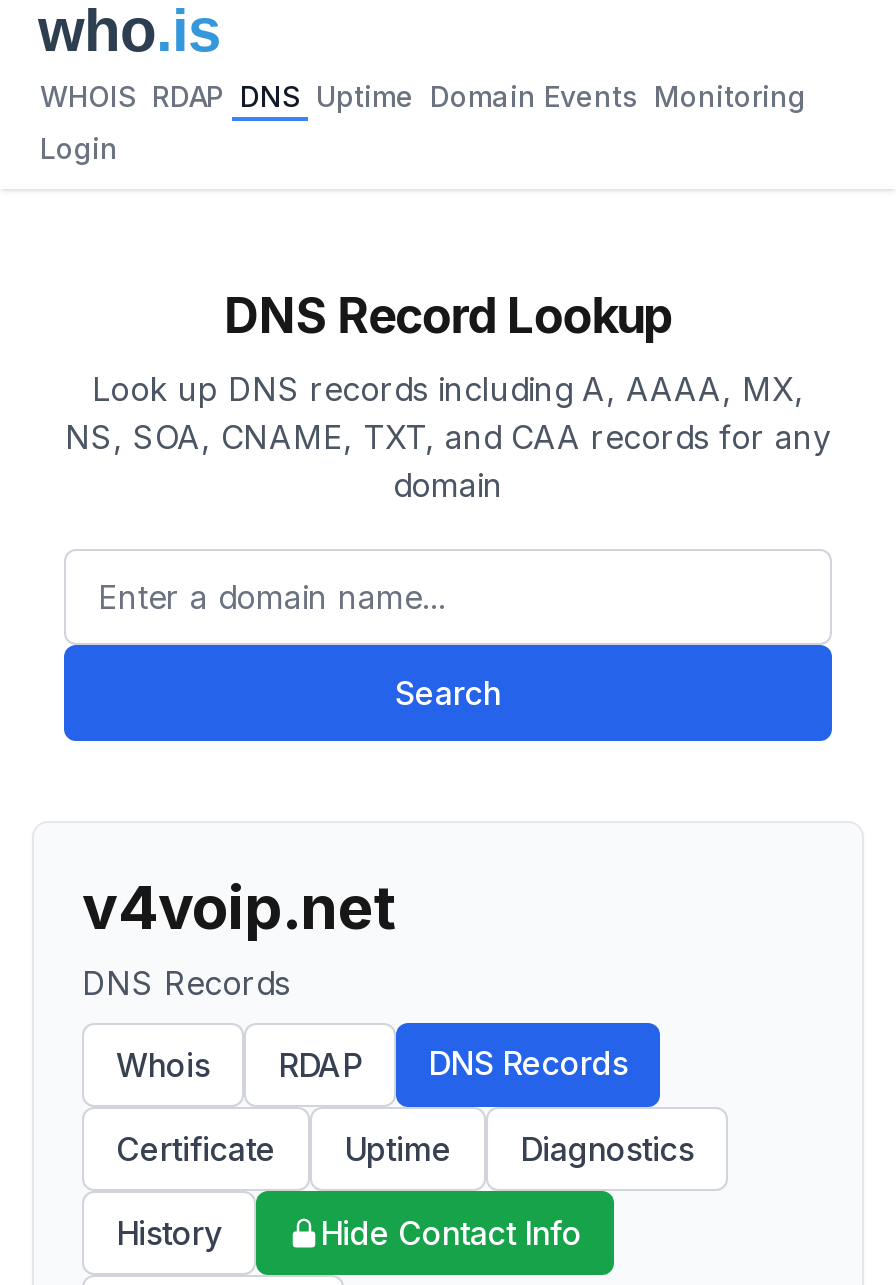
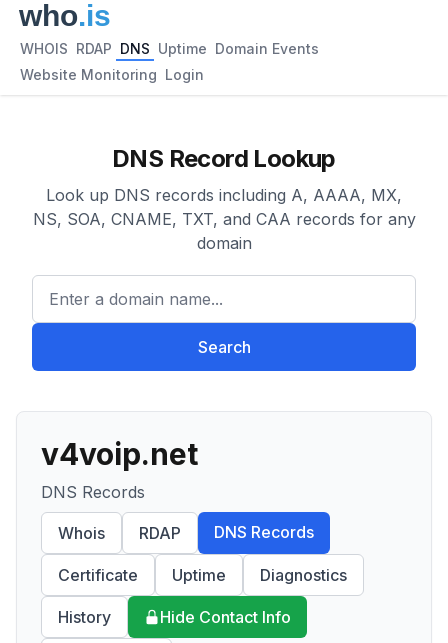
- WHOIS RDAP DNS Uptime Domain Events Monitoring
+ WHOIS RDAP DNS Uptime Domain Events

- Login
+ Website Monitoring Login
